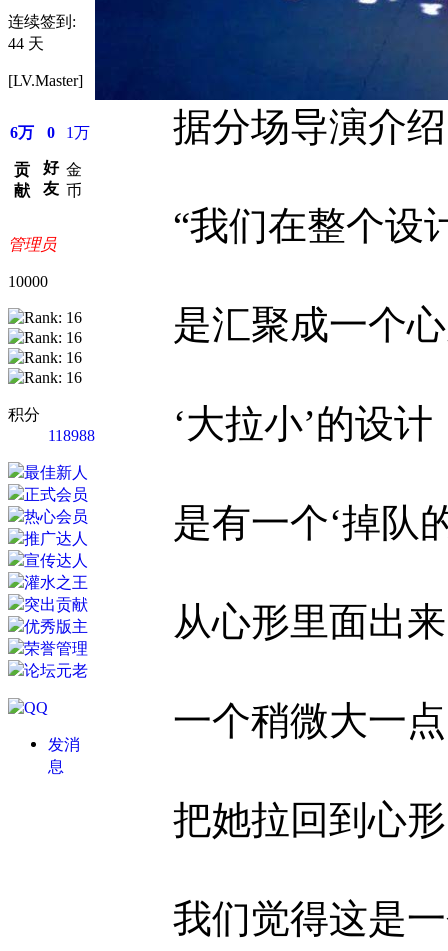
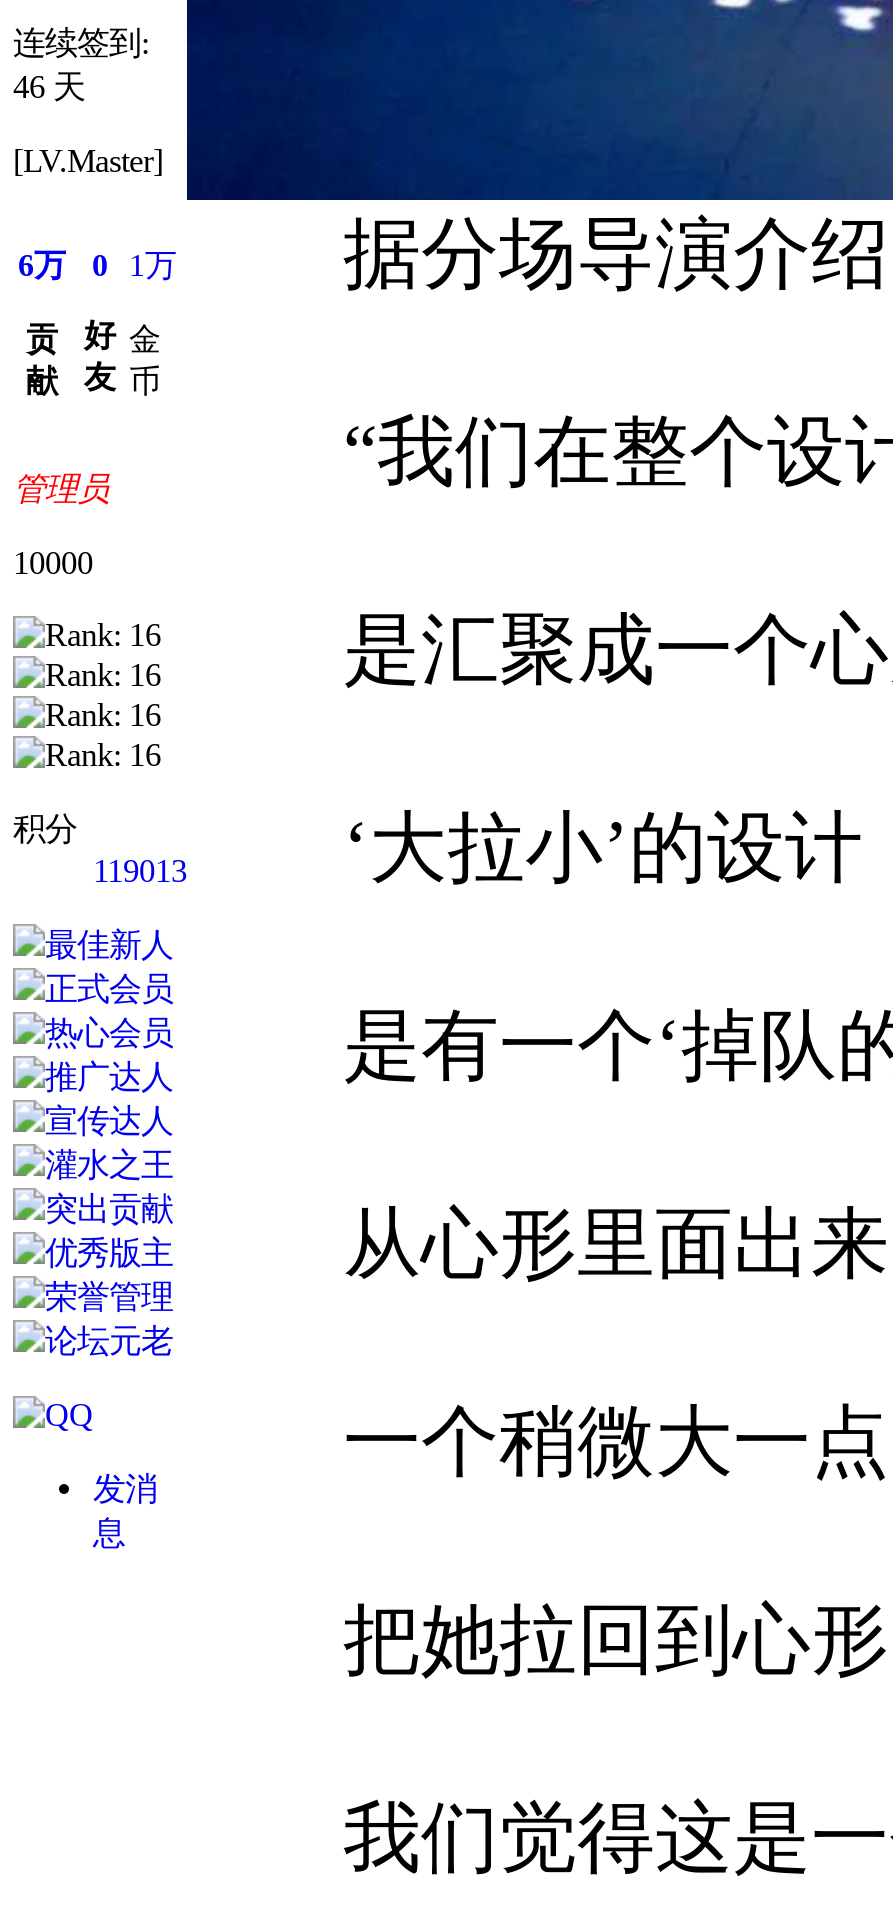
- 44 天
+ 46 天

- 118988 ‘大拉小’的设计
+ 119013 ‘大拉小’的设计
